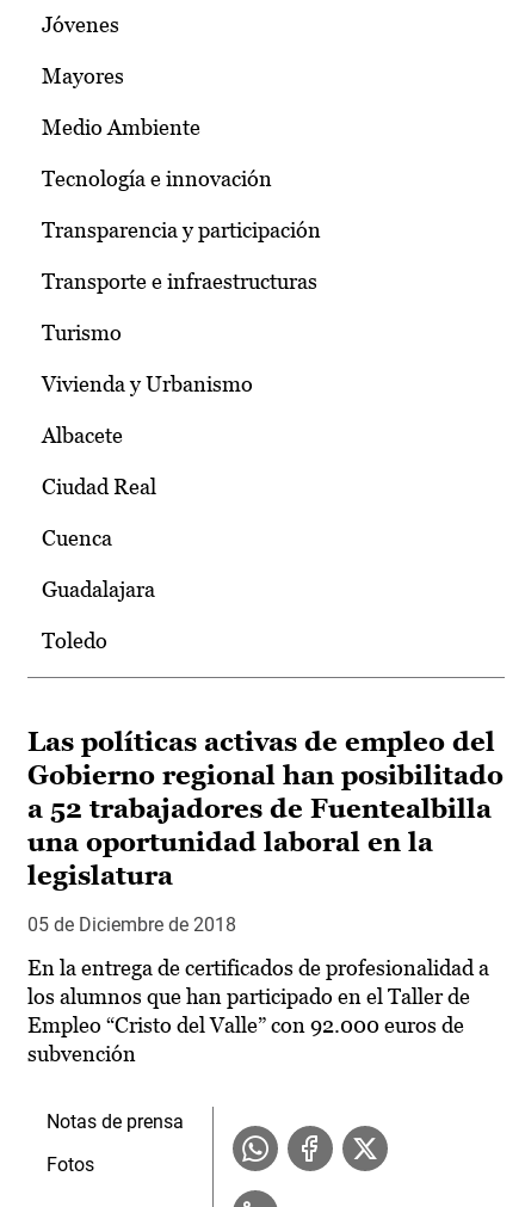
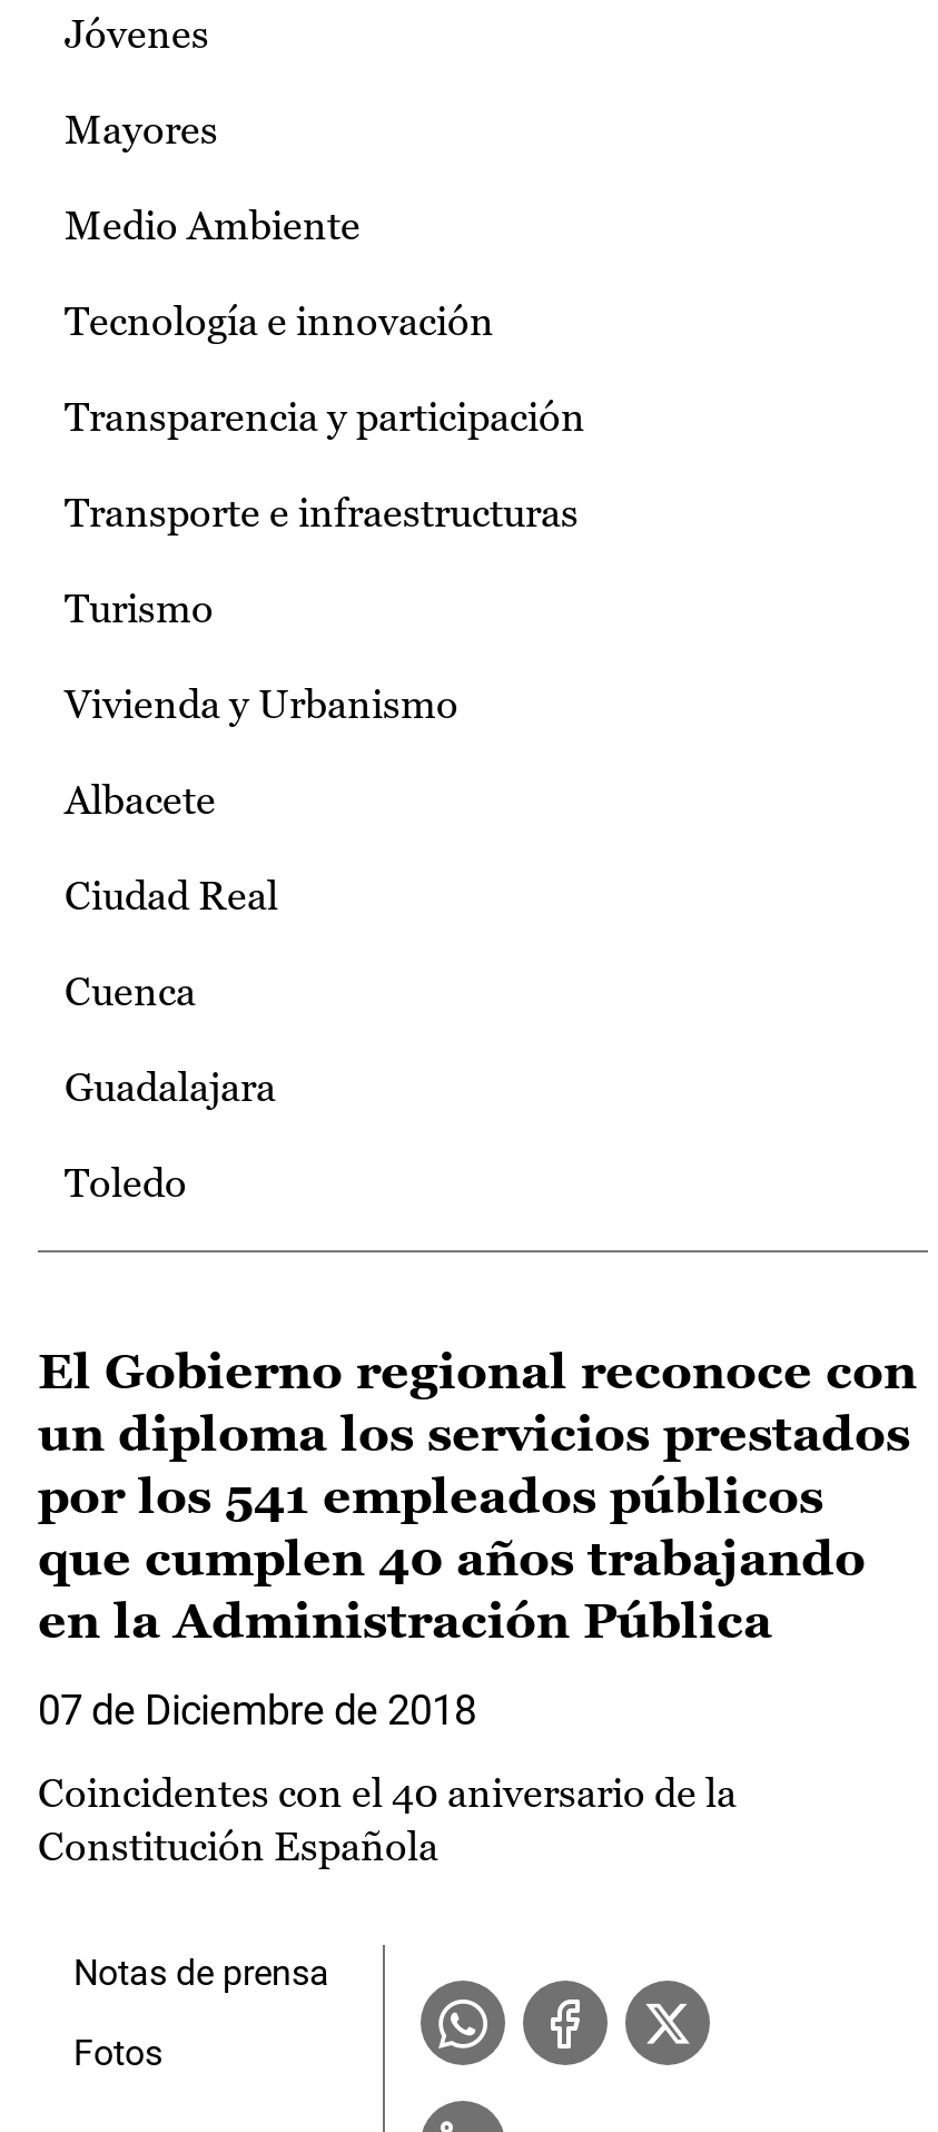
- Las políticas activas de empleo del
- Gobierno regional han posibilitado
- a 52 trabajadores de Fuentealbilla
- una oportunidad laboral en la
- legislatura
+ El Gobierno regional reconoce con
+ un diploma los servicios prestados
+ por los 541 empleados públicos
+ que cumplen 40 años trabajando
+ en la Administración Pública

- 05 de Diciembre de 2018
+ 07 de Diciembre de 2018

- En la entrega de certificados de profesionalidad a
- los alumnos que han participado en el Taller de
- Empleo “Cristo del Valle” con 92.000 euros de
- subvención
+ Coincidentes con el 40 aniversario de la
+ Constitución Española
